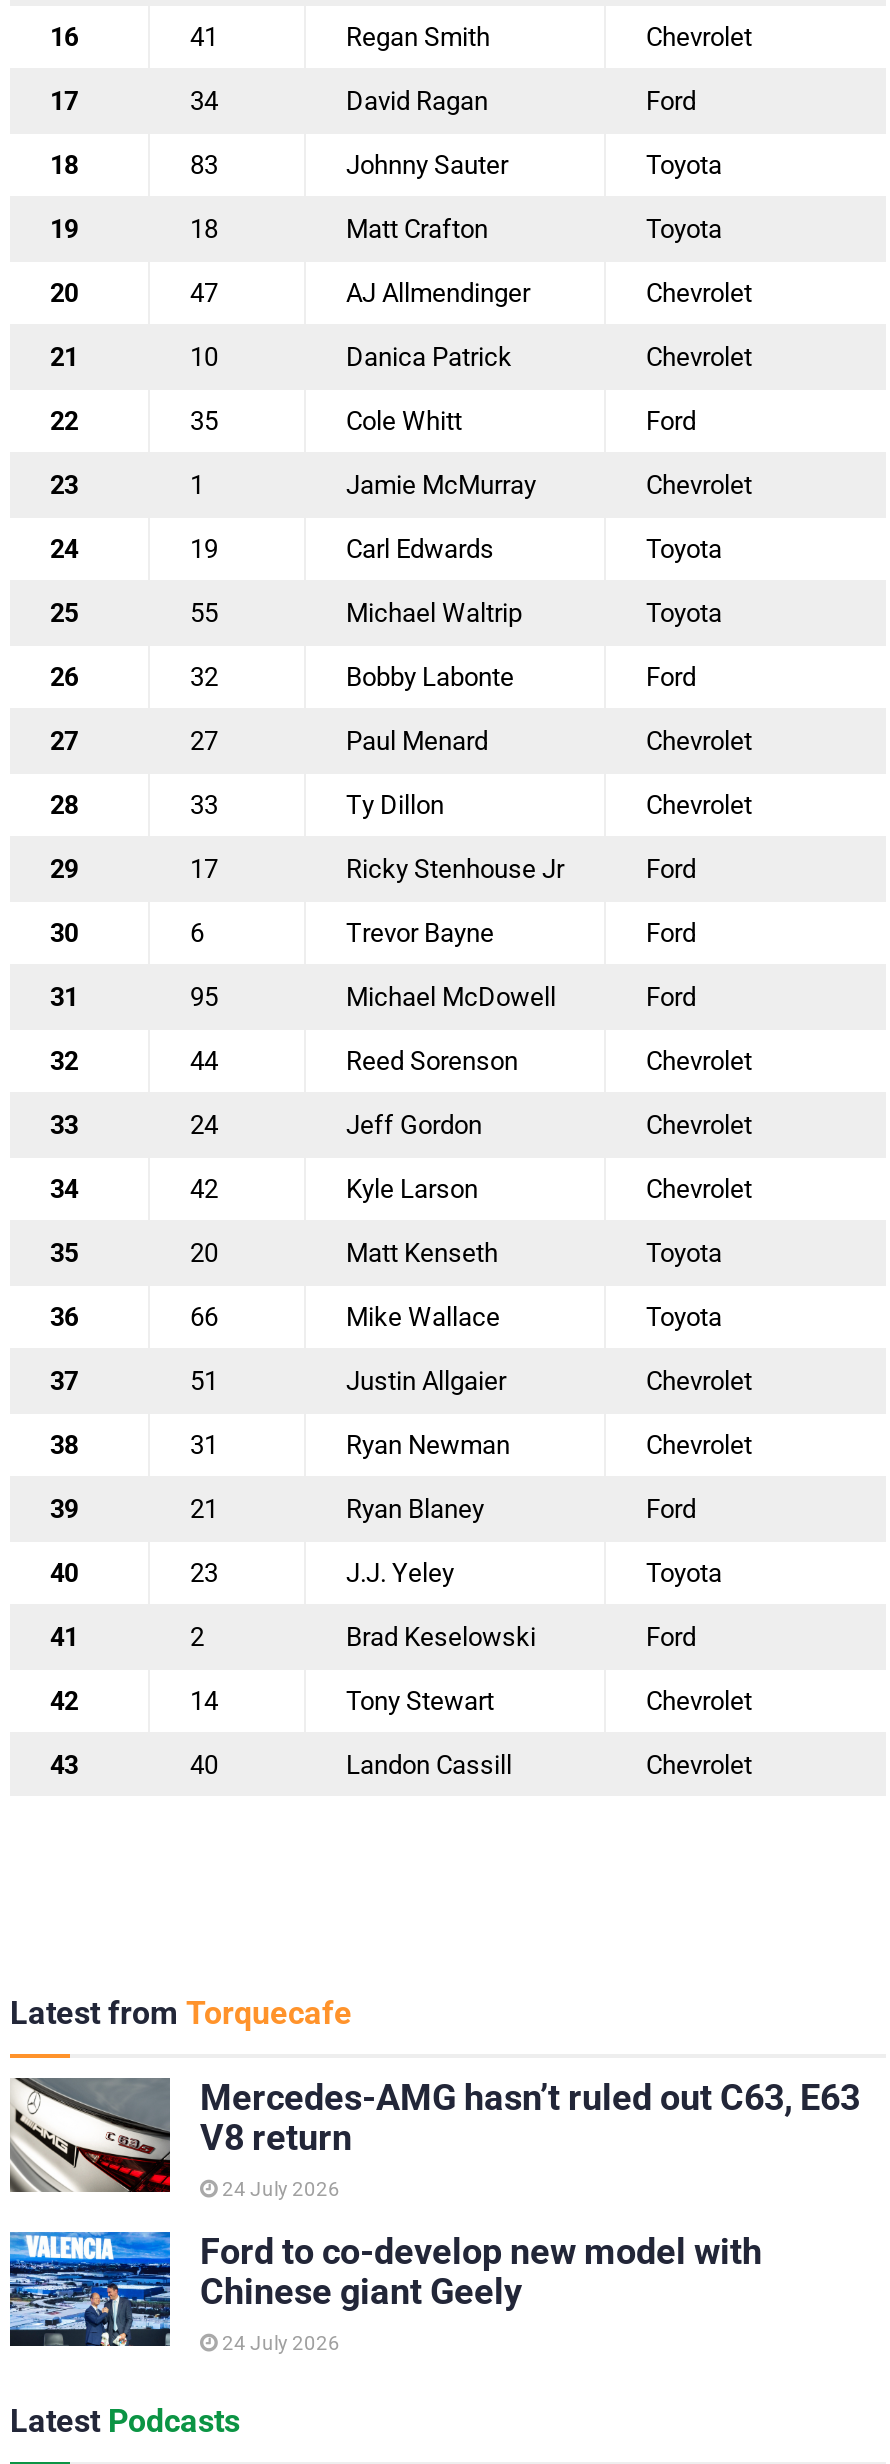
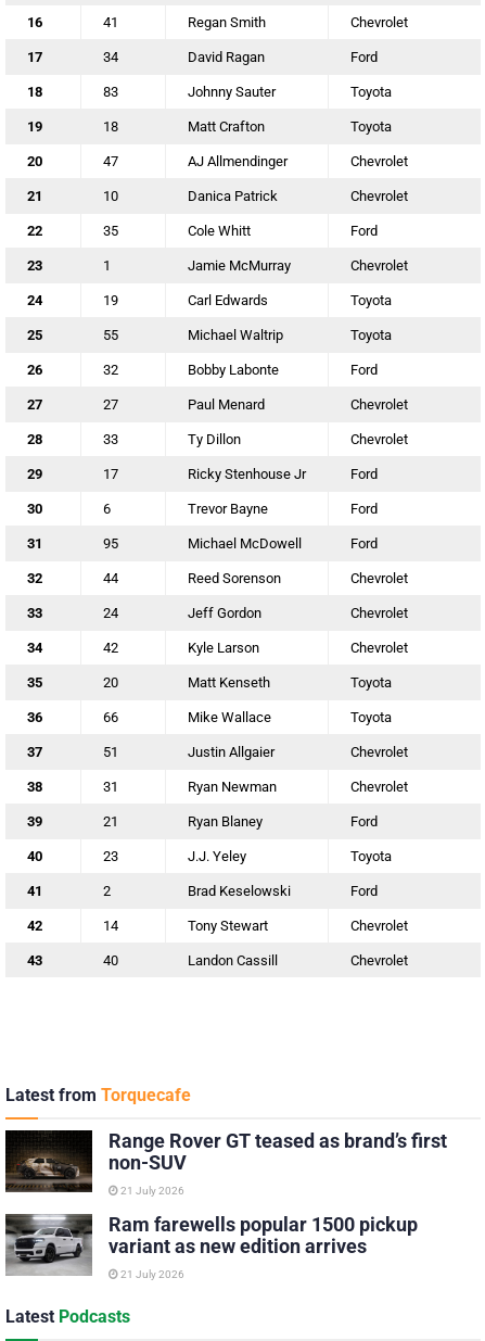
- [image]
- Mercedes-AMG hasn’t ruled out C63, E63
- V8 return
+ [image]
+ Range Rover GT teased as brand’s first
+ non-SUV

- 24 July 2026
+ 21 July 2026

- [image]
- Ford to co-develop new model with
- Chinese giant Geely
+ [image]
+ Ram farewells popular 1500 pickup
+ variant as new edition arrives

- 24 July 2026
+ 21 July 2026
